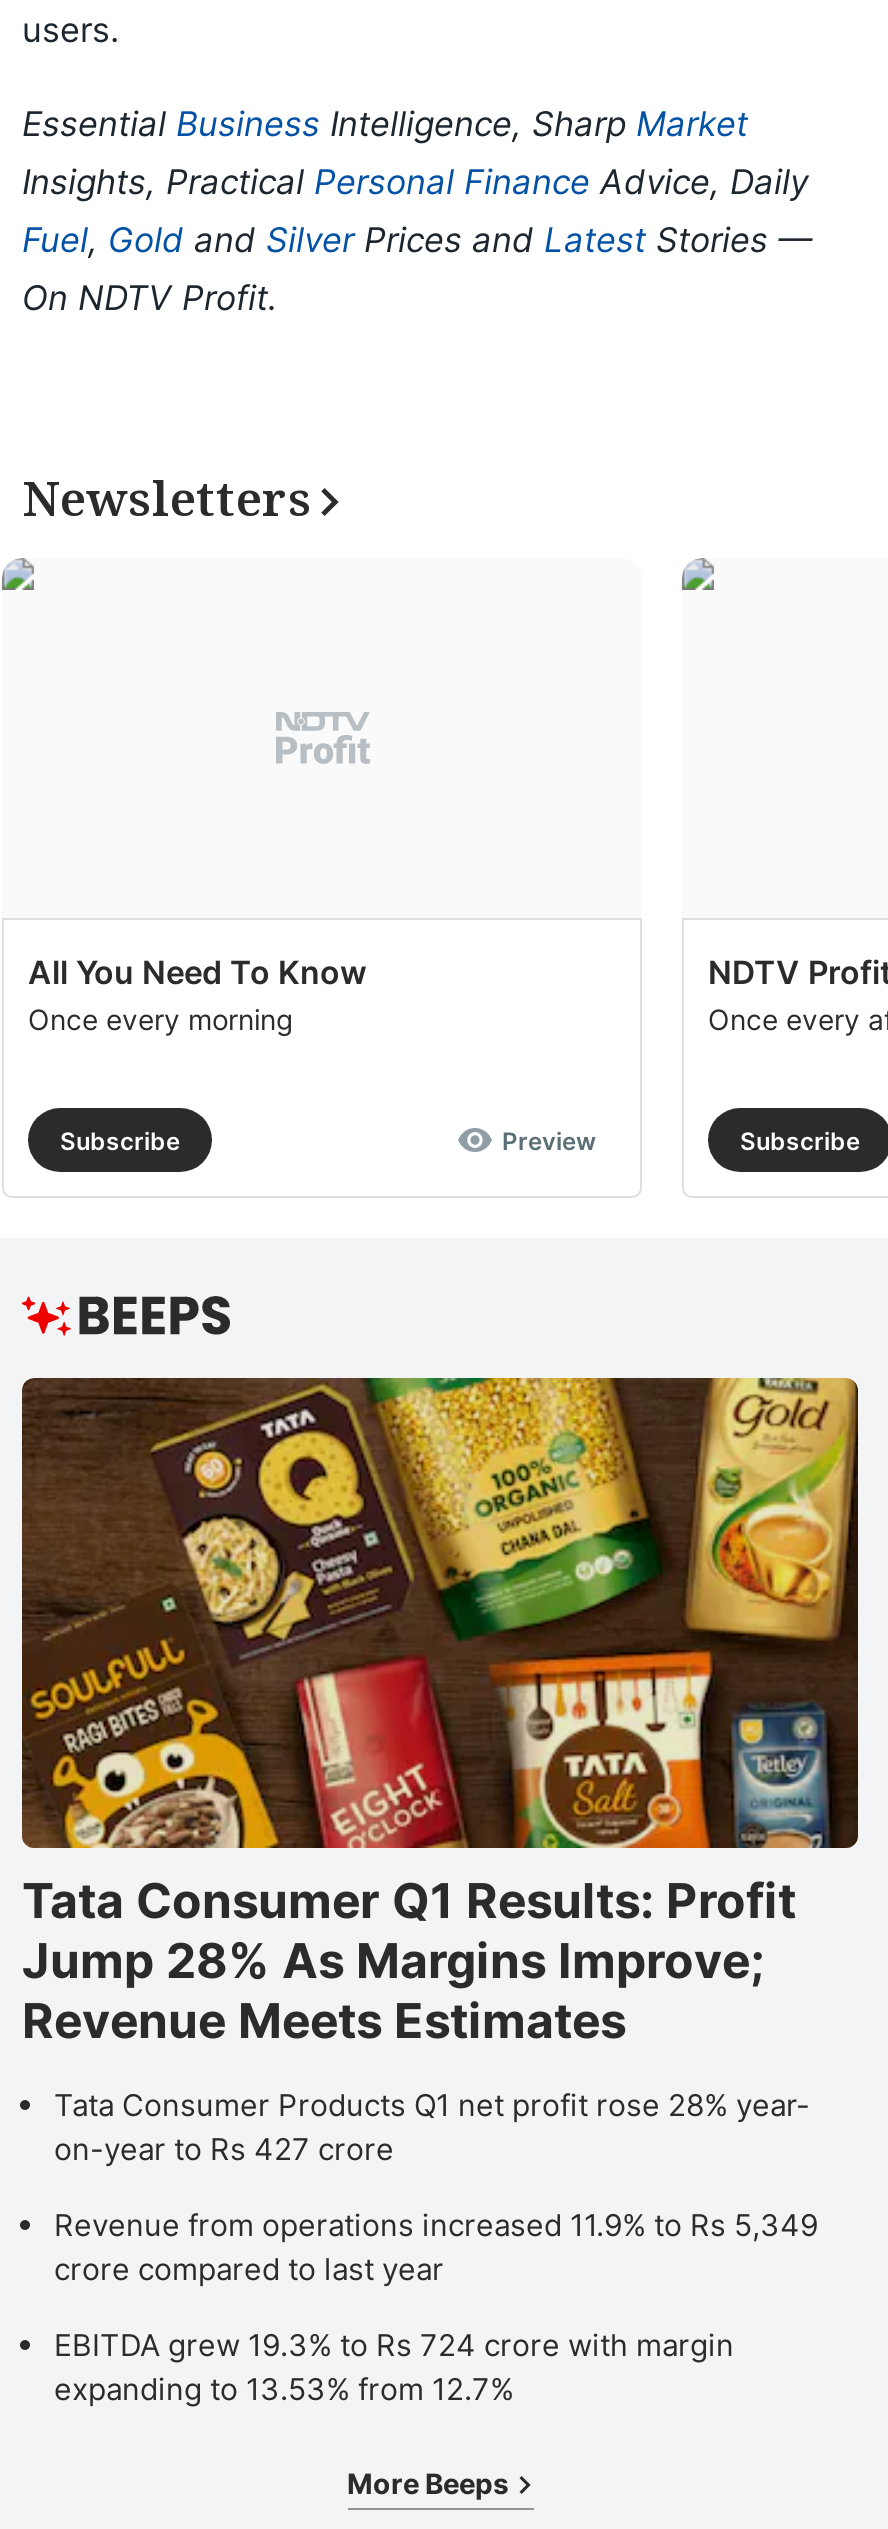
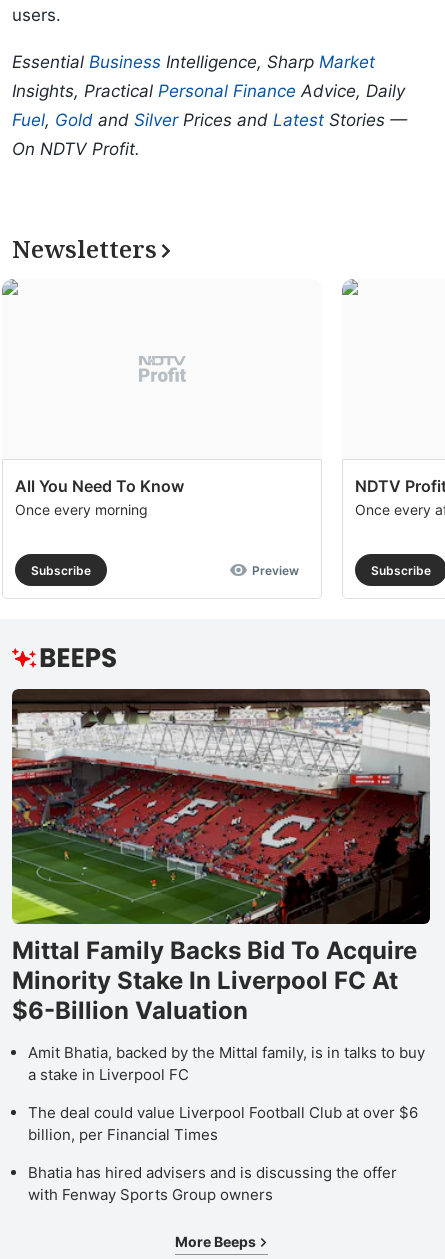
- [image]
- Tata Consumer Q1 Results: Profit
- Jump 28% As Margins Improve;
- Revenue Meets Estimates
+ [image]
+ Mittal Family Backs Bid To Acquire
+ Minority Stake In Liverpool FC At
+ $6-Billion Valuation

- Tata Consumer Products Q1 net profit rose 28% year-
- on-year to Rs 427 crore
+ Amit Bhatia, backed by the Mittal family, is in talks to buy
+ a stake in Liverpool FC

- Revenue from operations increased 11.9% to Rs 5,349
- crore compared to last year
+ The deal could value Liverpool Football Club at over $6
+ billion, per Financial Times

- EBITDA grew 19.3% to Rs 724 crore with margin
- expanding to 13.53% from 12.7%
+ Bhatia has hired advisers and is discussing the offer
+ with Fenway Sports Group owners
